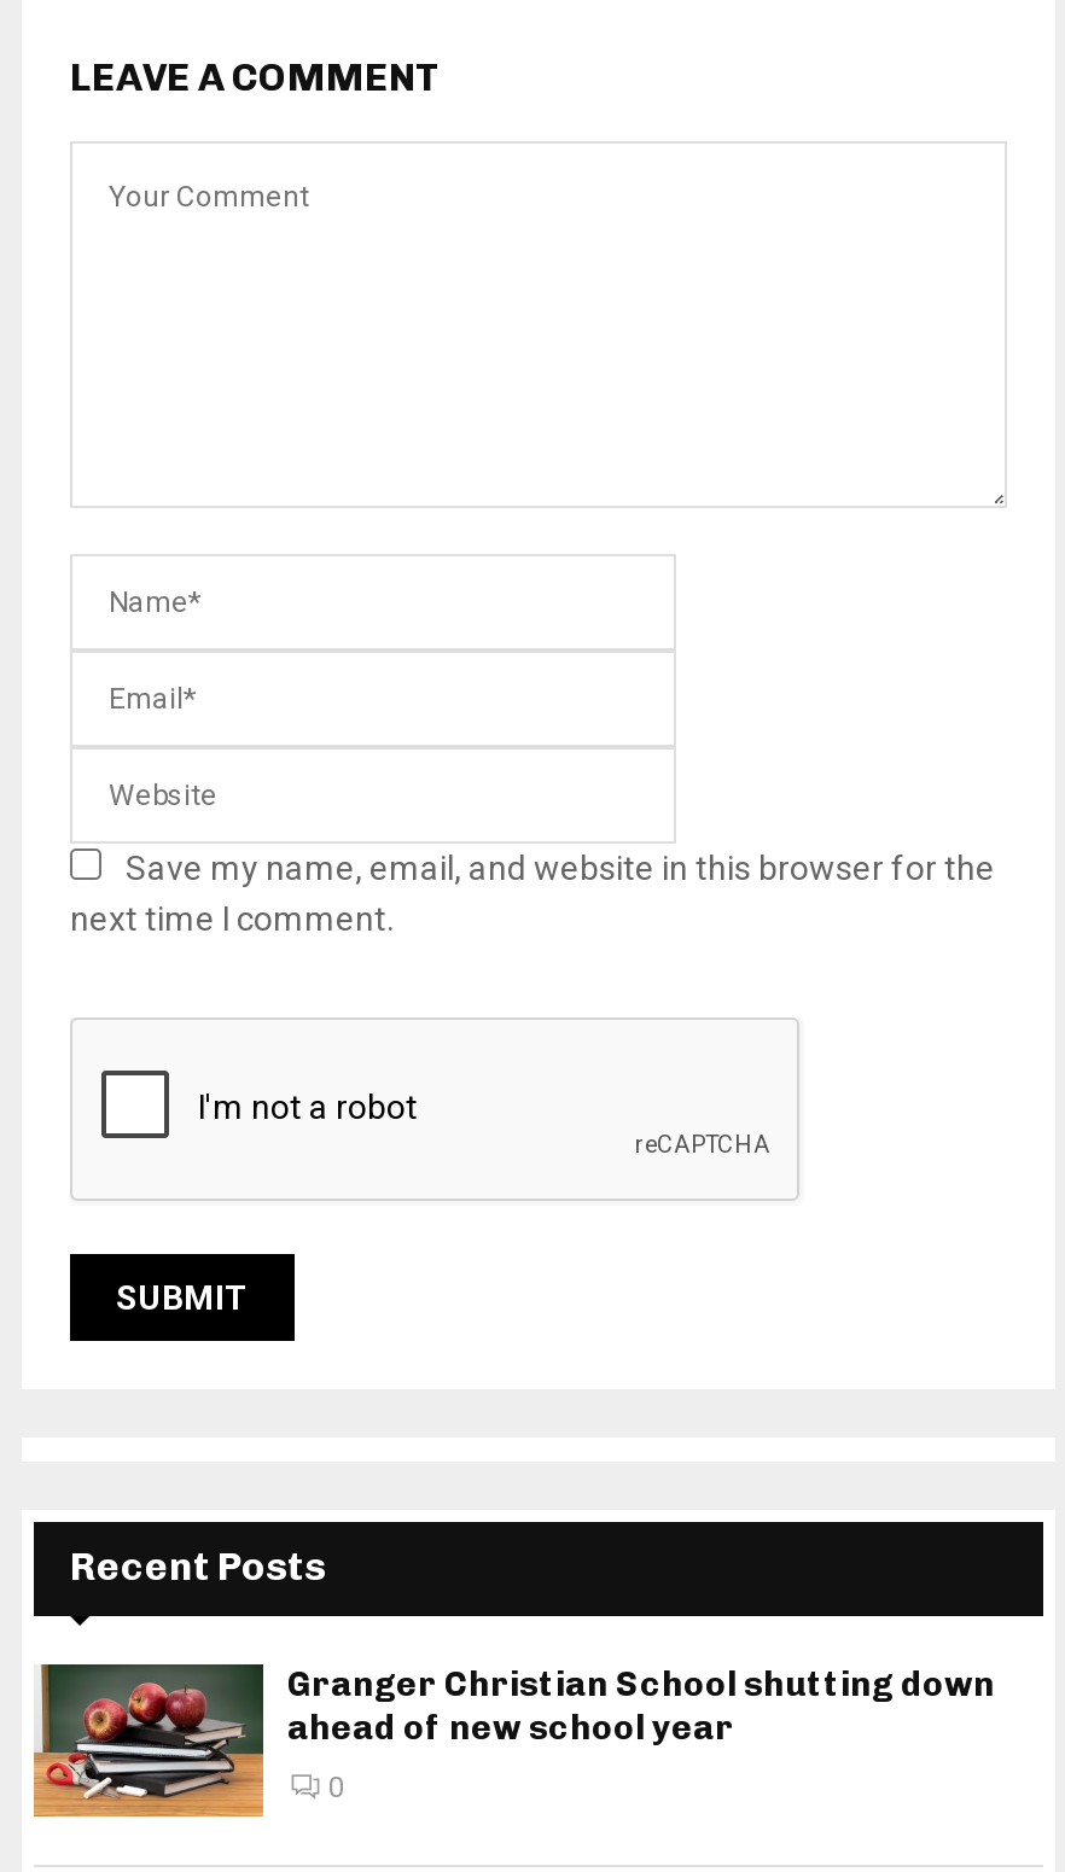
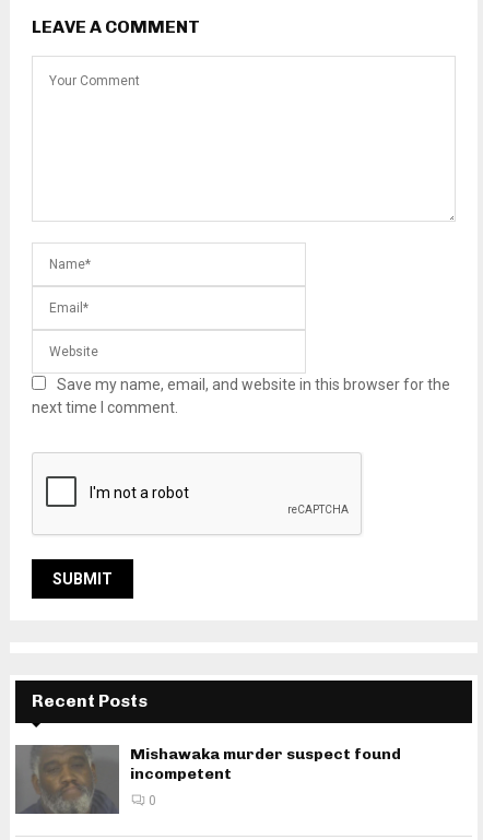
- [image]
- Granger Christian School shutting down
- ahead of new school year
+ [image]
+ Mishawaka murder suspect found
+ incompetent
